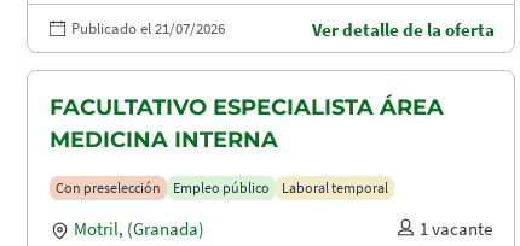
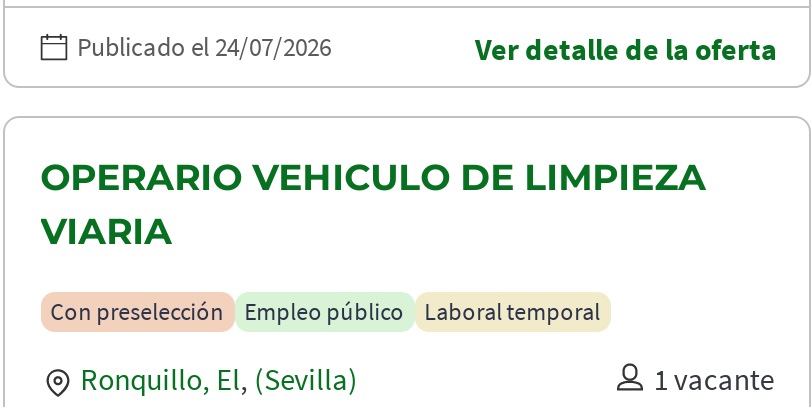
- Publicado el 21/07/2026
+ Publicado el 24/07/2026

- FACULTATIVO ESPECIALISTA ÁREA
- MEDICINA INTERNA
+ OPERARIO VEHICULO DE LIMPIEZA
+ VIARIA

- Motril, (Granada)
+ Ronquillo, El, (Sevilla)
